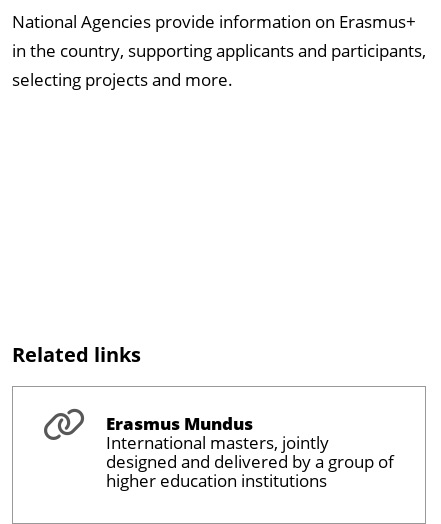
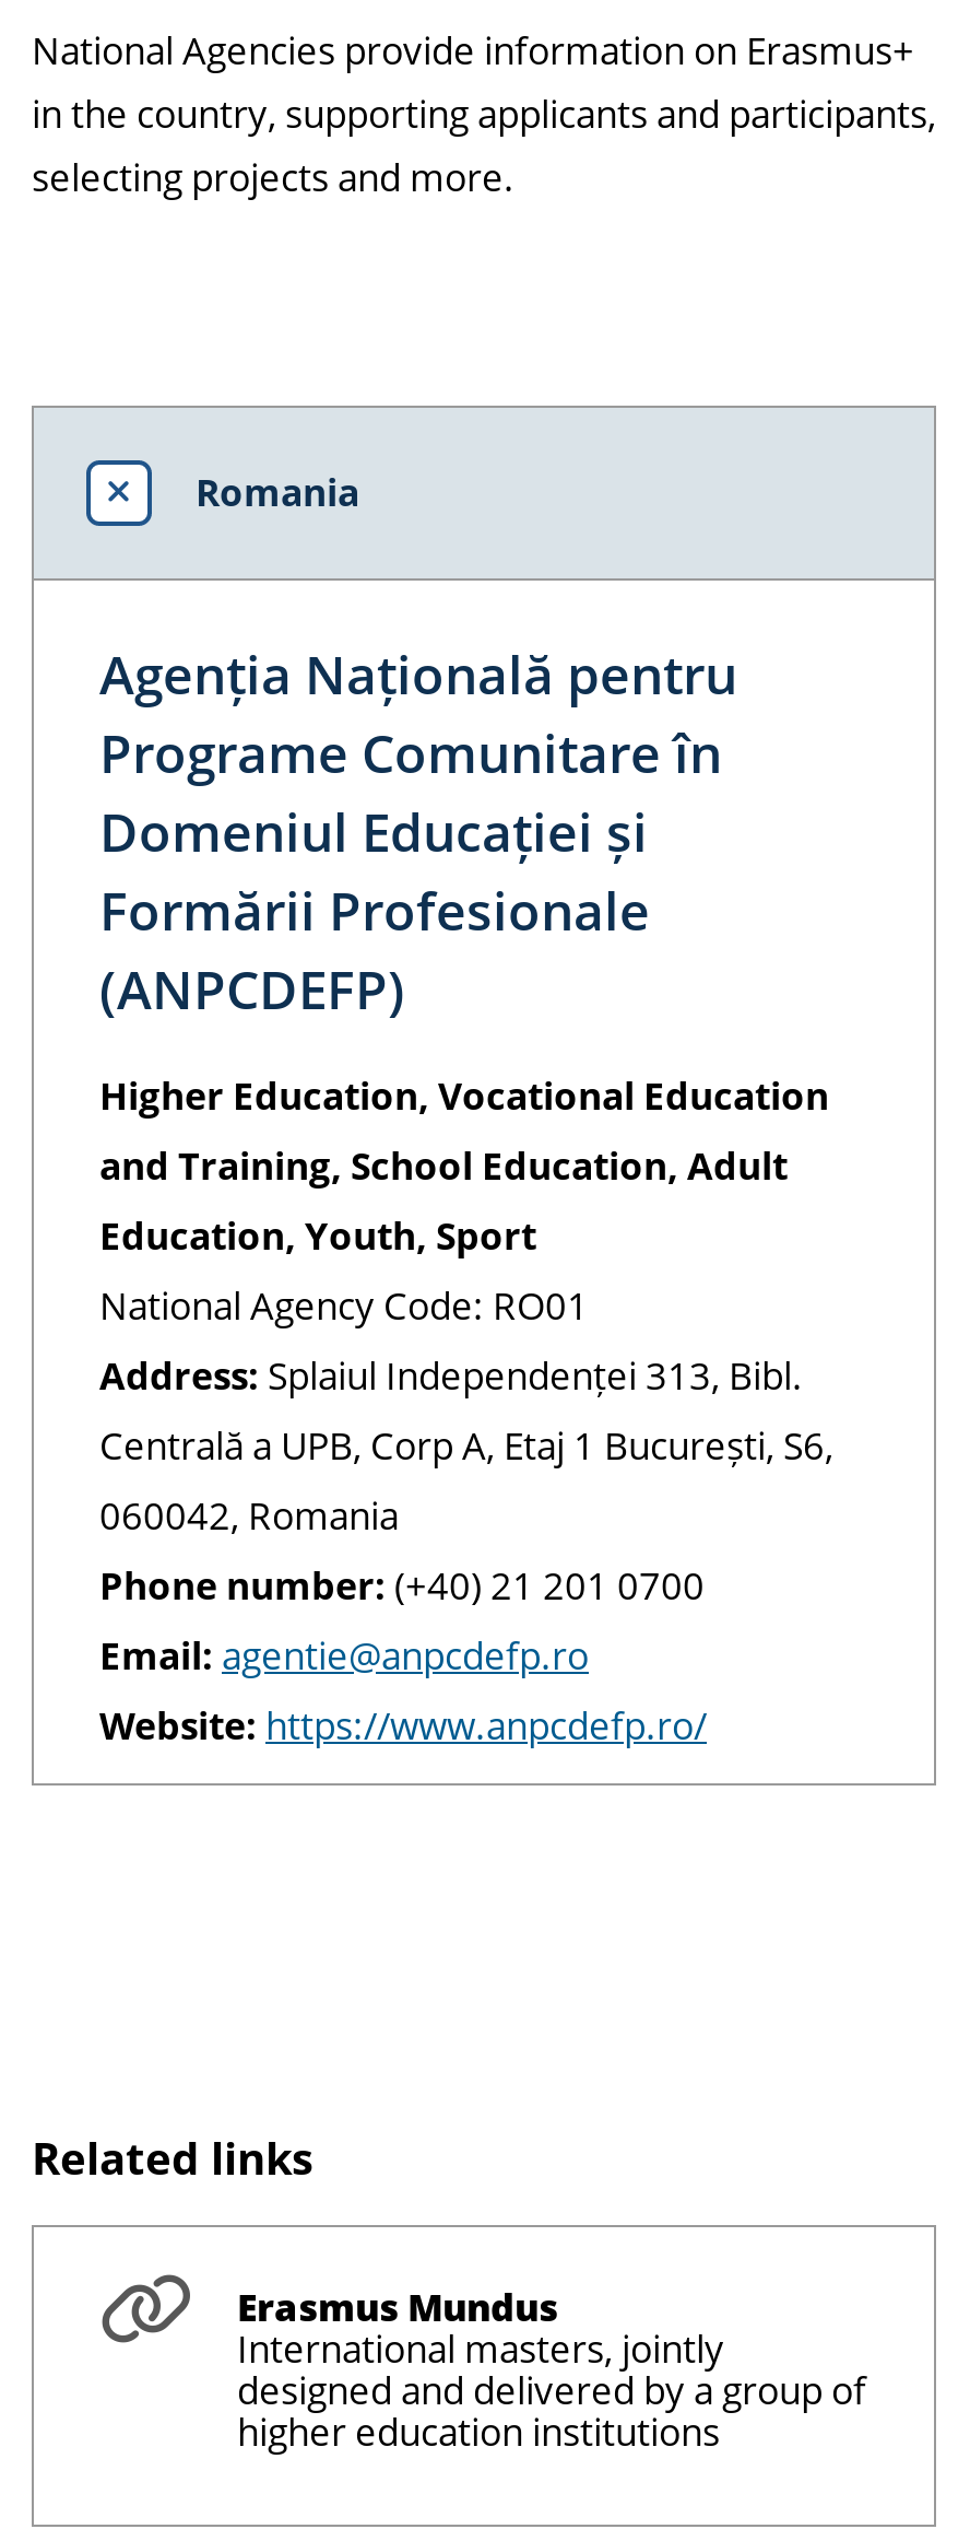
+ [image]
+ Romania
+ Agenția Națională pentru
+ Programe Comunitare în
+ Domeniul Educației și
+ Formării Profesionale
+ (ANPCDEFP)
+ Higher Education, Vocational Education
+ and Training, School Education, Adult
+ Education, Youth, Sport
+ National Agency Code: RO01
+ Address: Splaiul Independenței 313, Bibl.
+ Centrală a UPB, Corp A, Etaj 1 București, S6,
+ 060042, Romania
+ Phone number: (+40) 21 201 0700
+ Email: agentie@anpcdefp.ro
+ Website: https://www.anpcdefp.ro/
